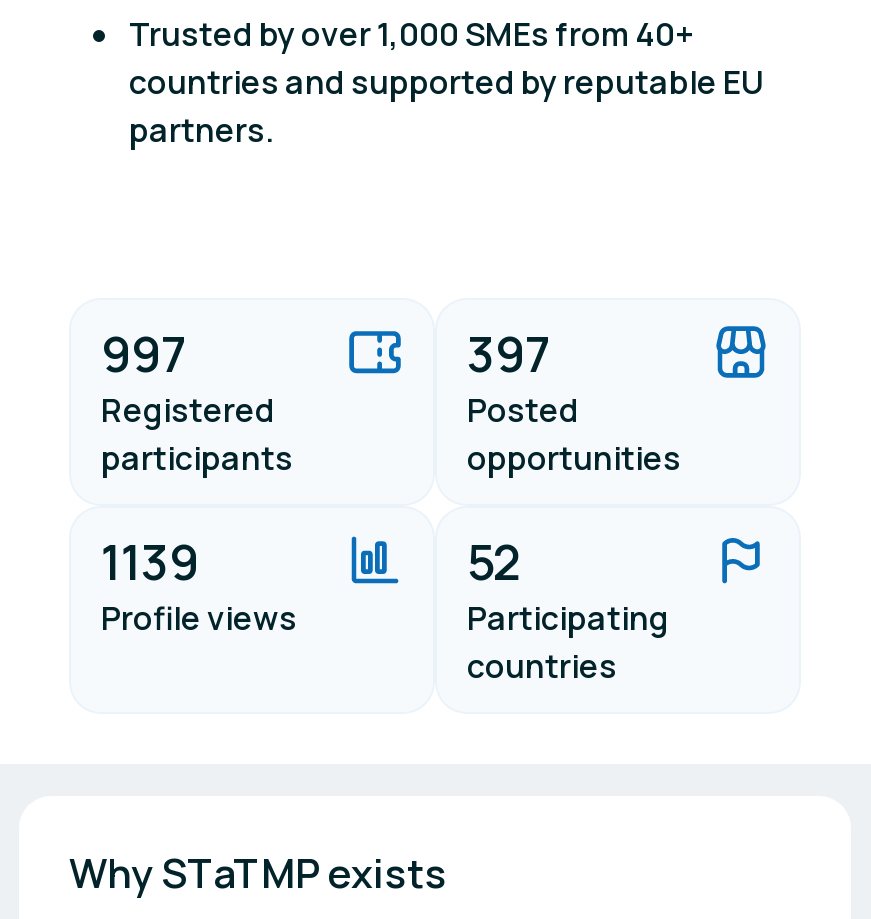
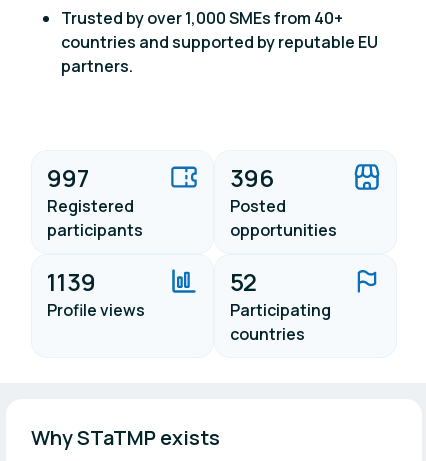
- 397
+ 396
